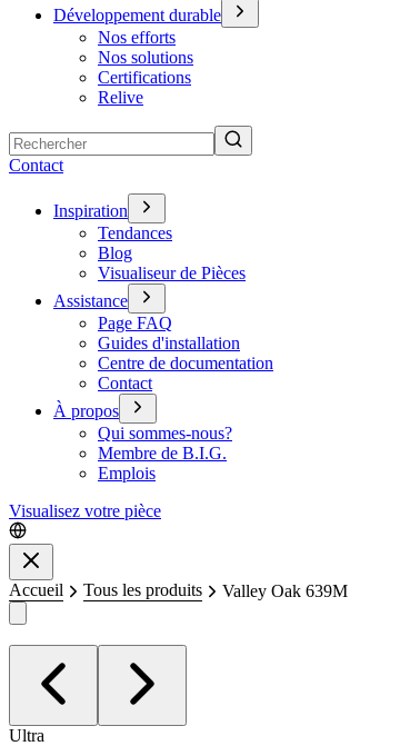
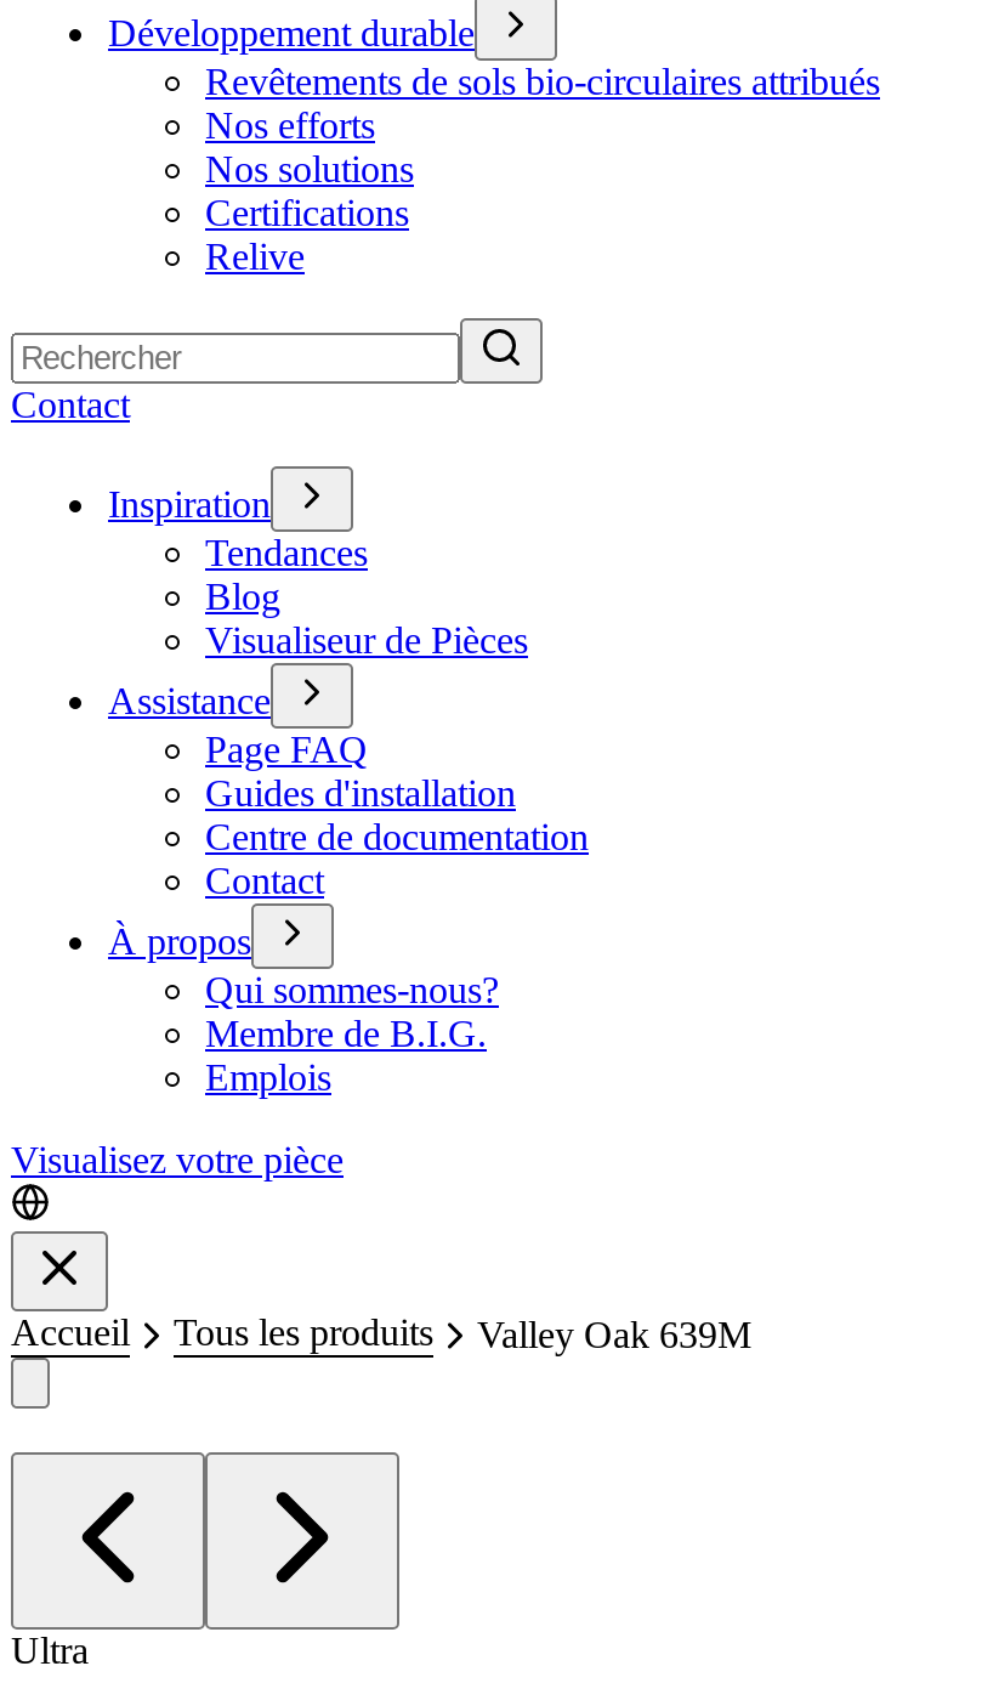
+ Revêtements de sols bio-circulaires attribués
